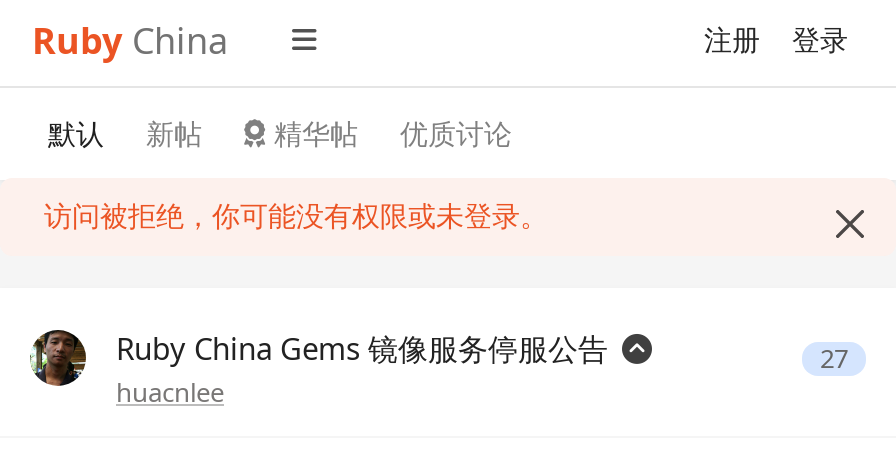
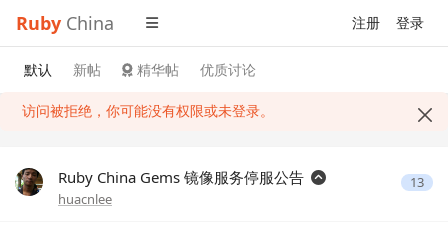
- 27
+ 13
